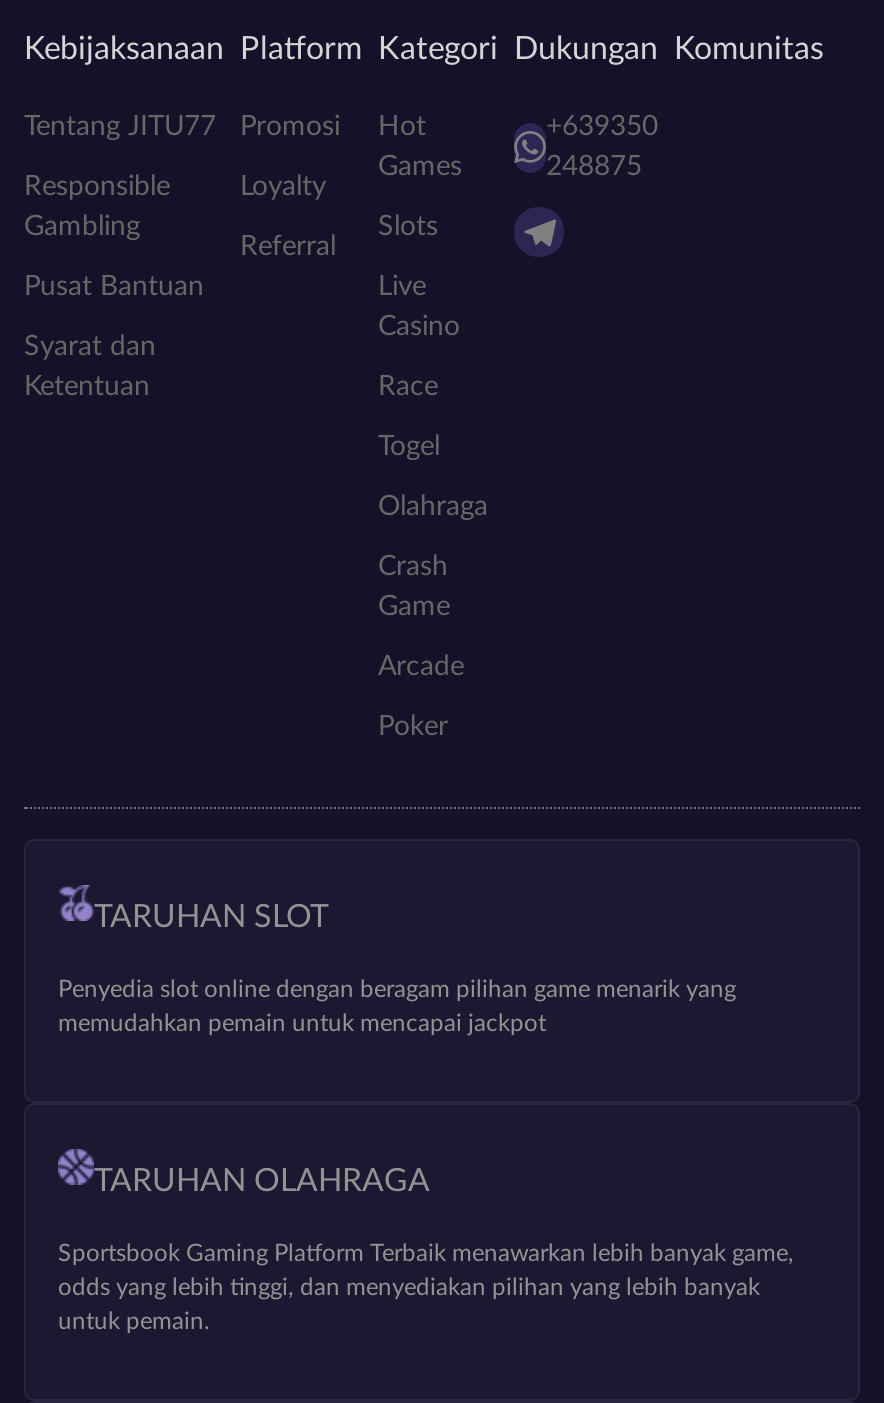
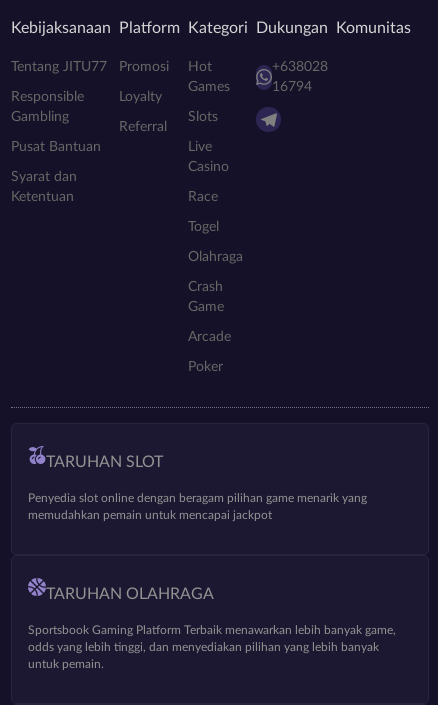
- +639350
+ +638028

- 248875
+ 16794
